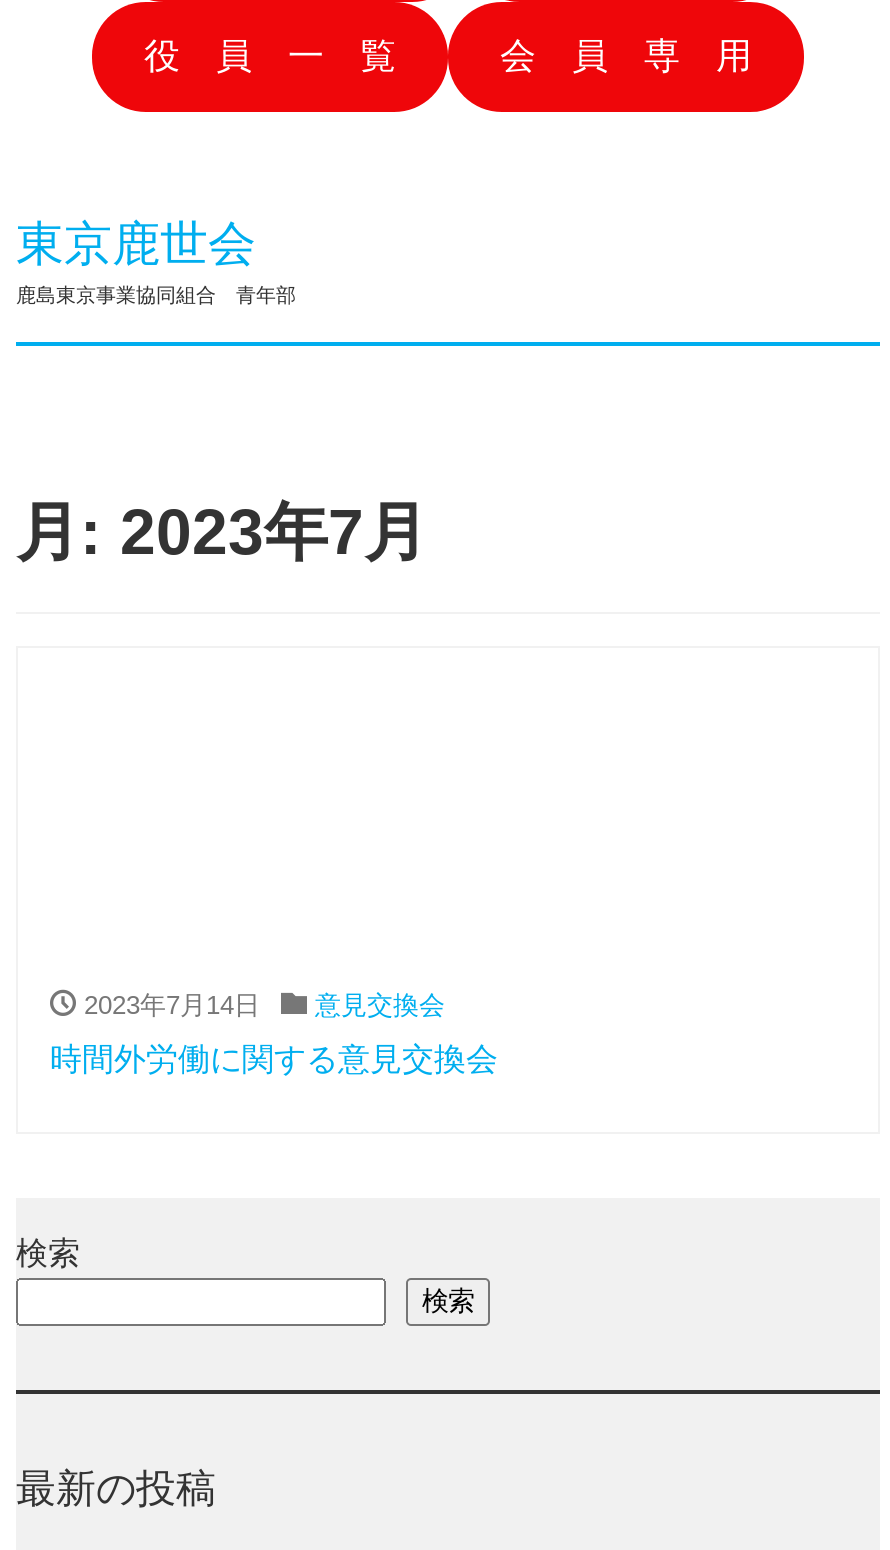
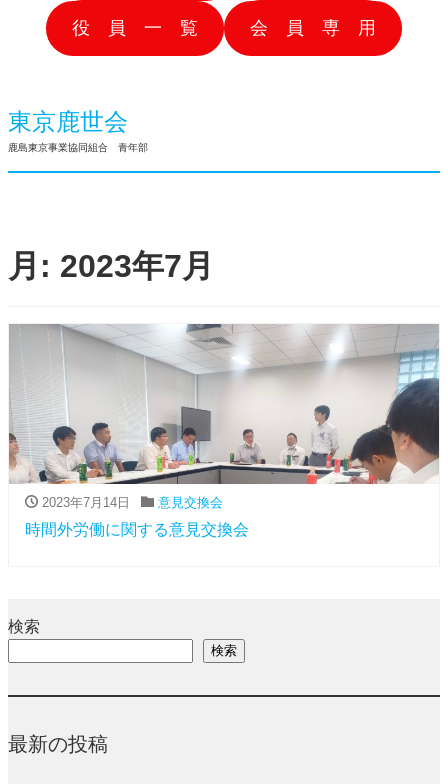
+ [image]
